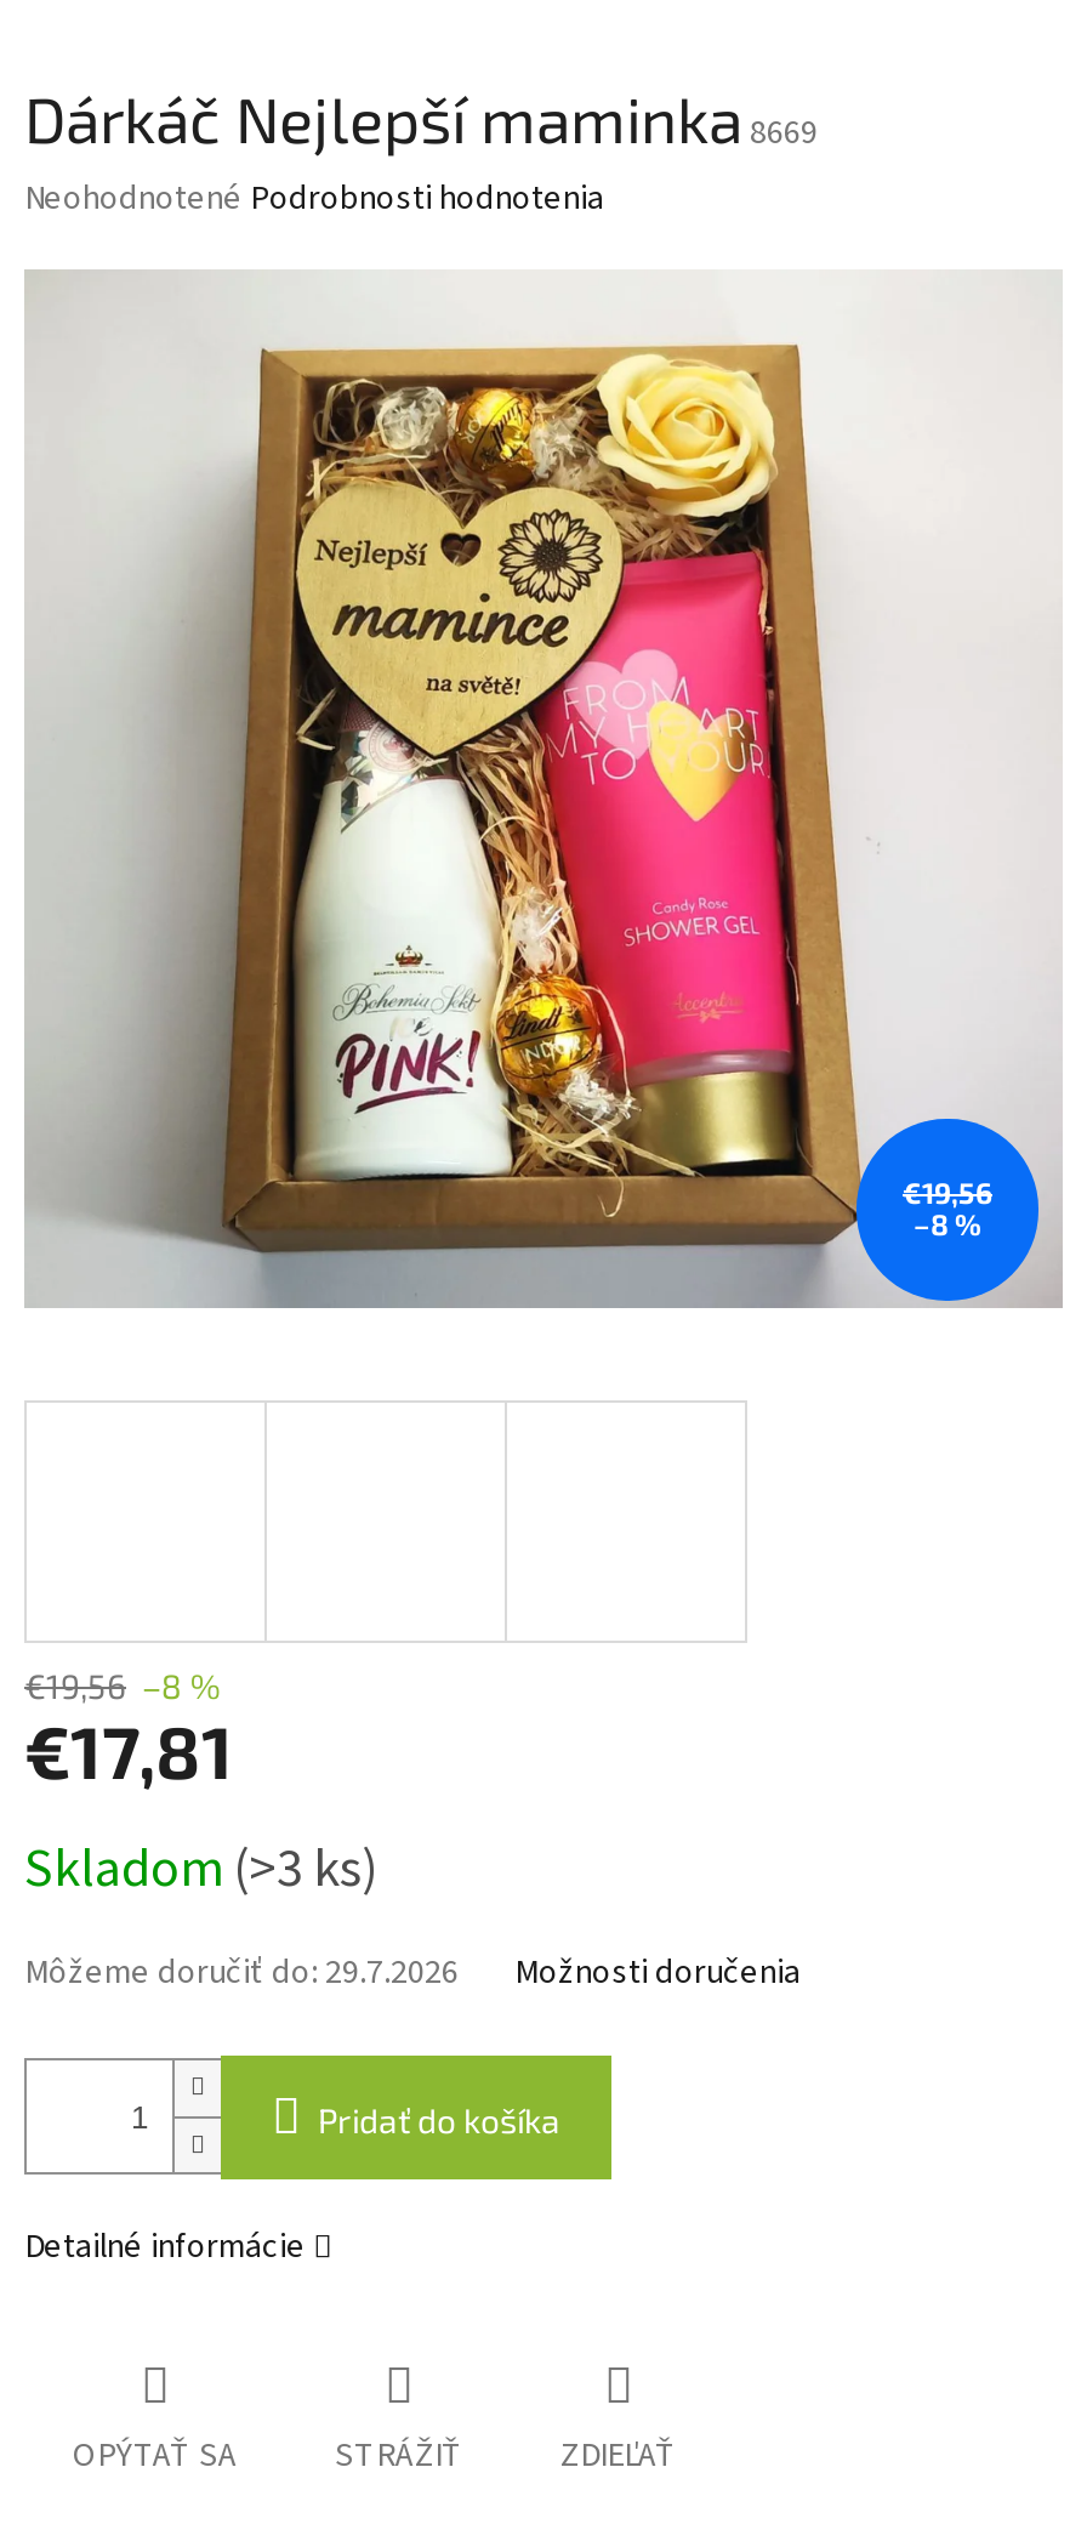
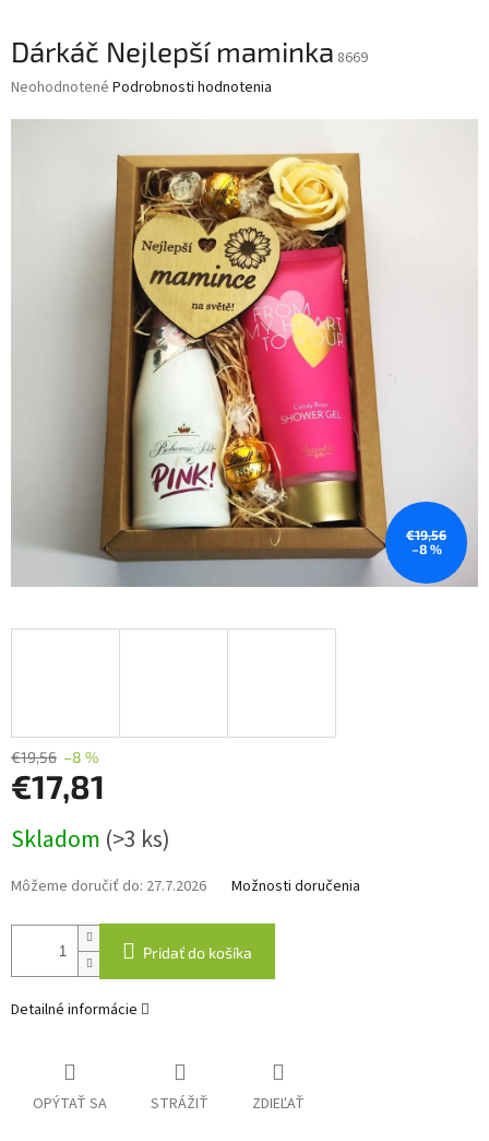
- Môžeme doručiť do: 29.7.2026
+ Môžeme doručiť do: 27.7.2026
